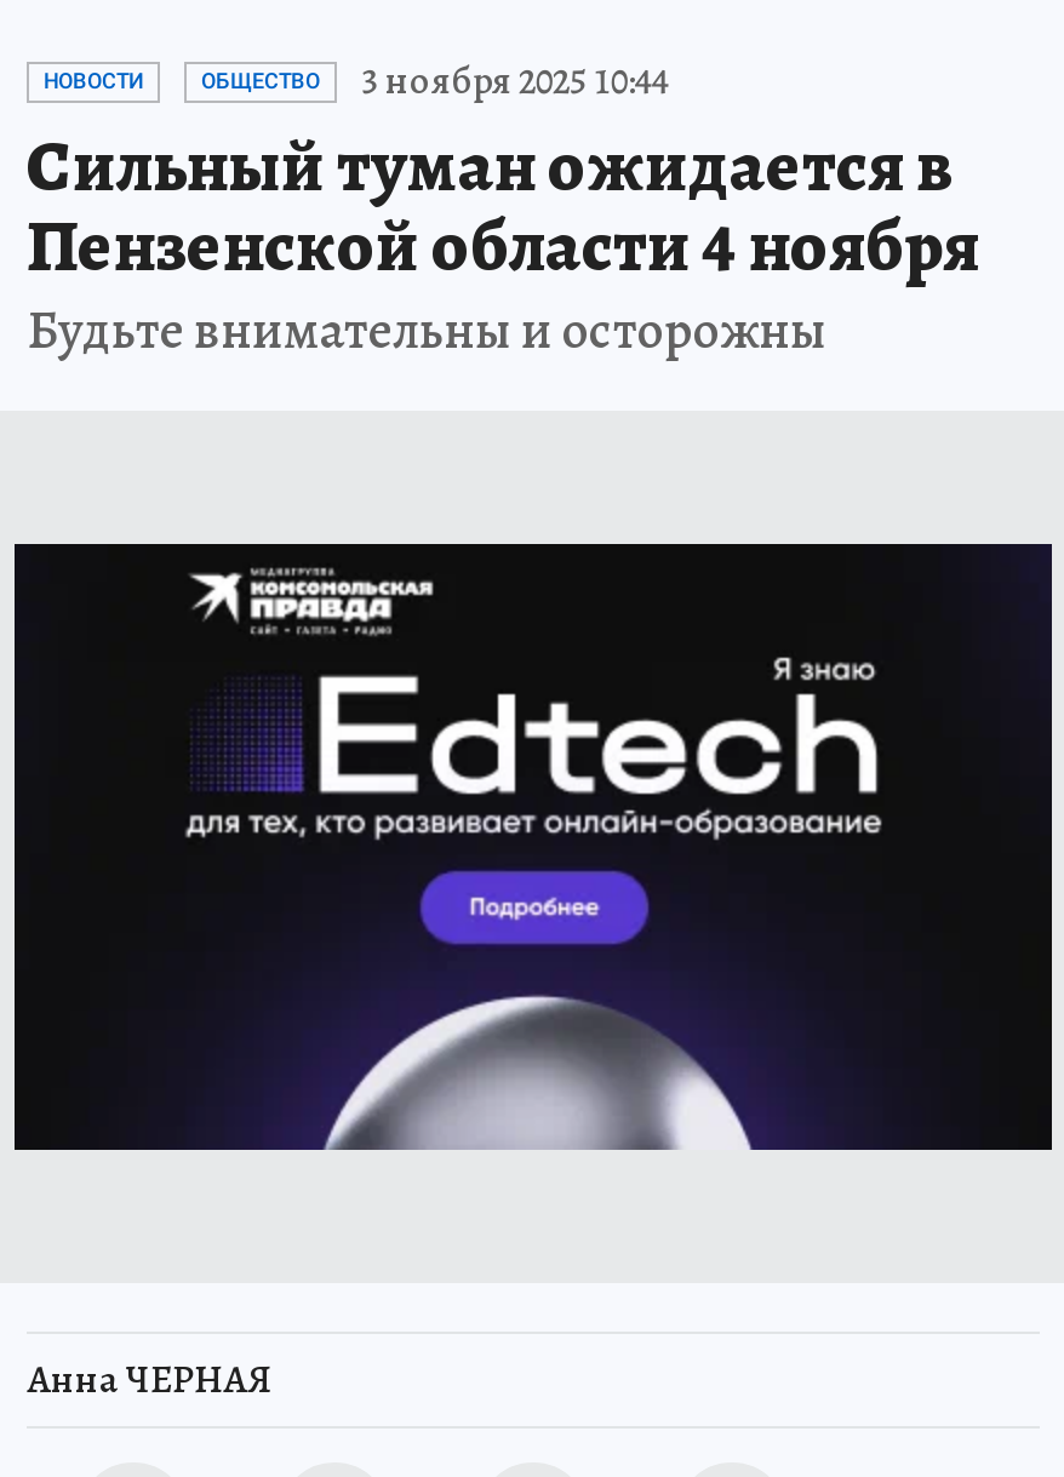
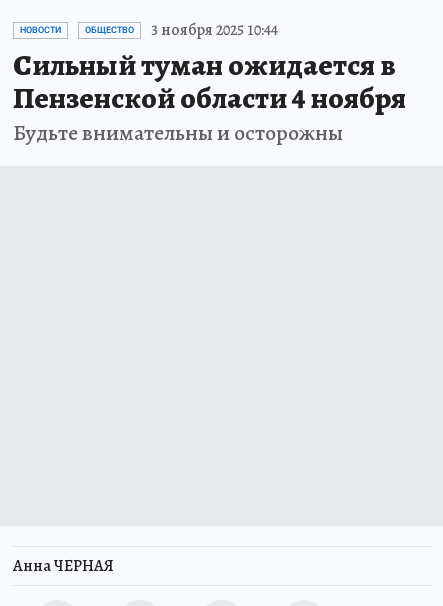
- [image]
